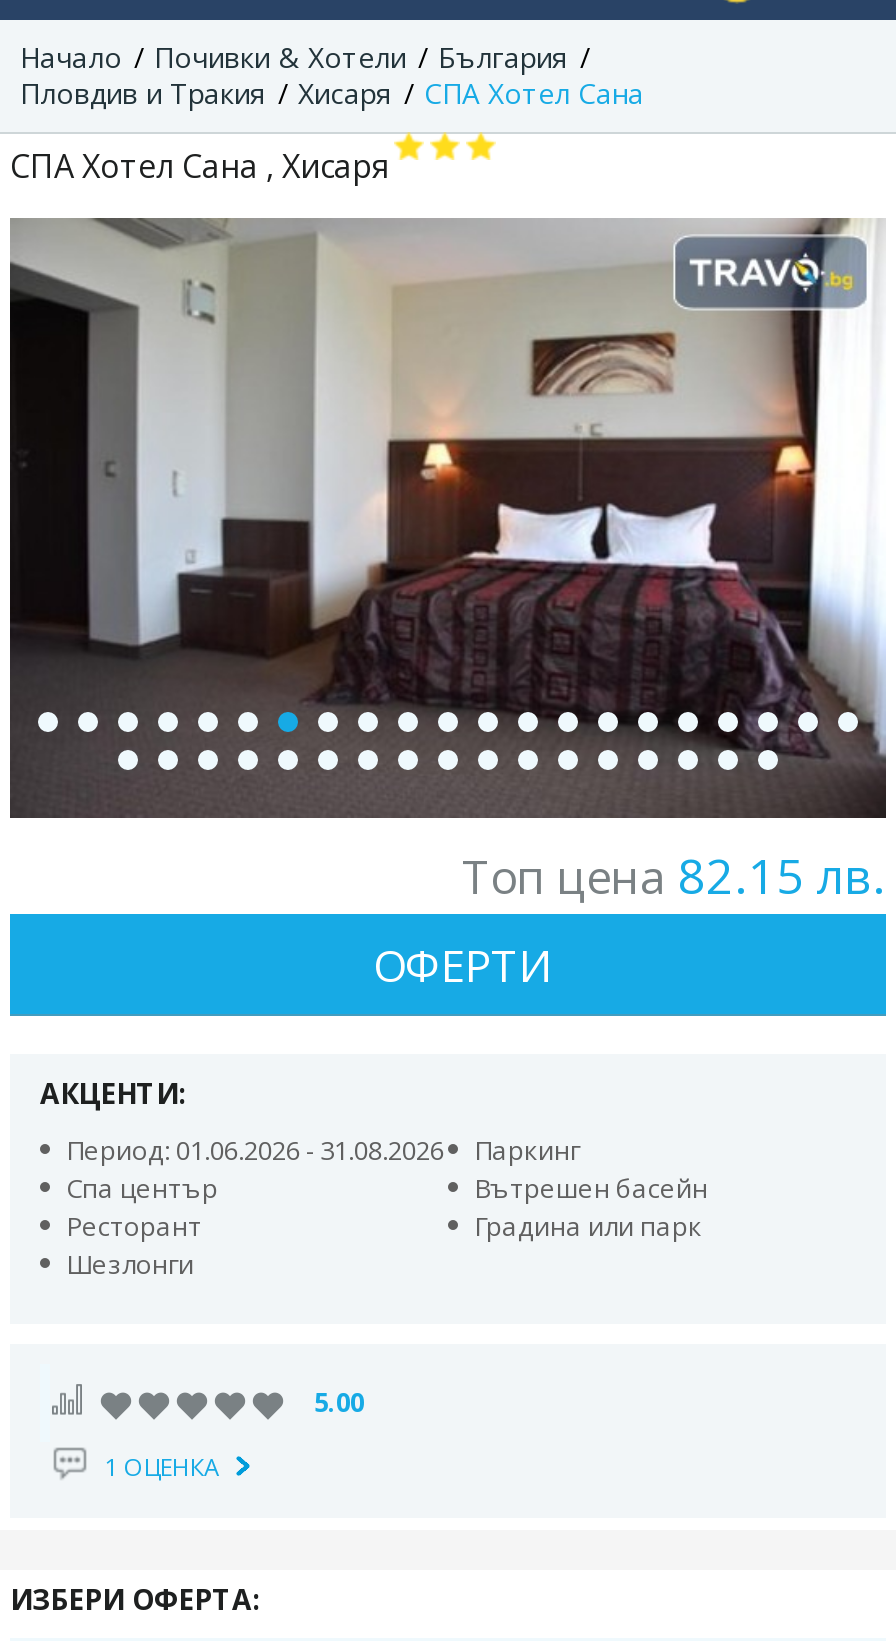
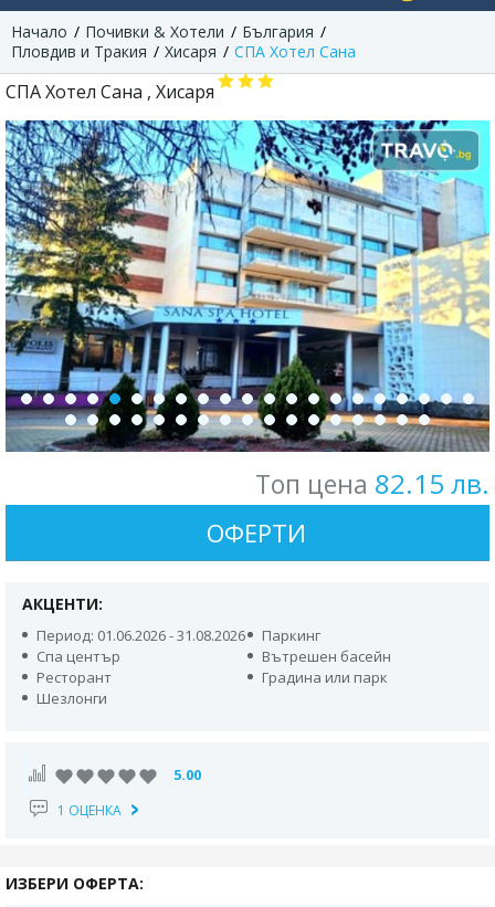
- [image]
+ [image]
